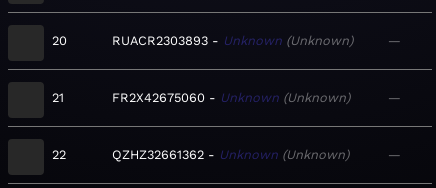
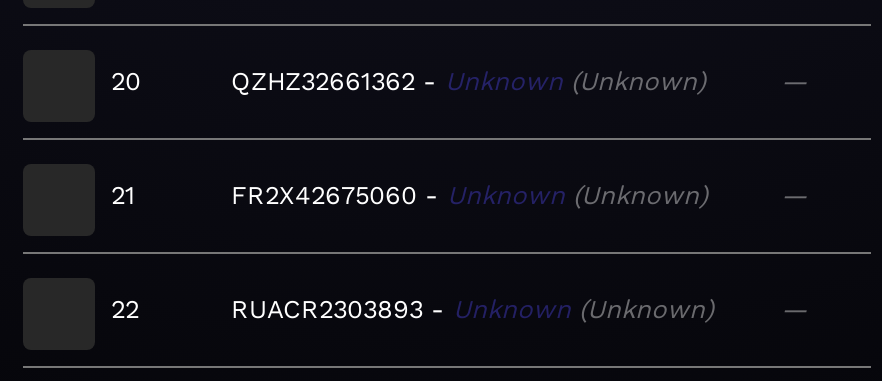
- RUACR2303893
+ QZHZ32661362

- QZHZ32661362
+ RUACR2303893
